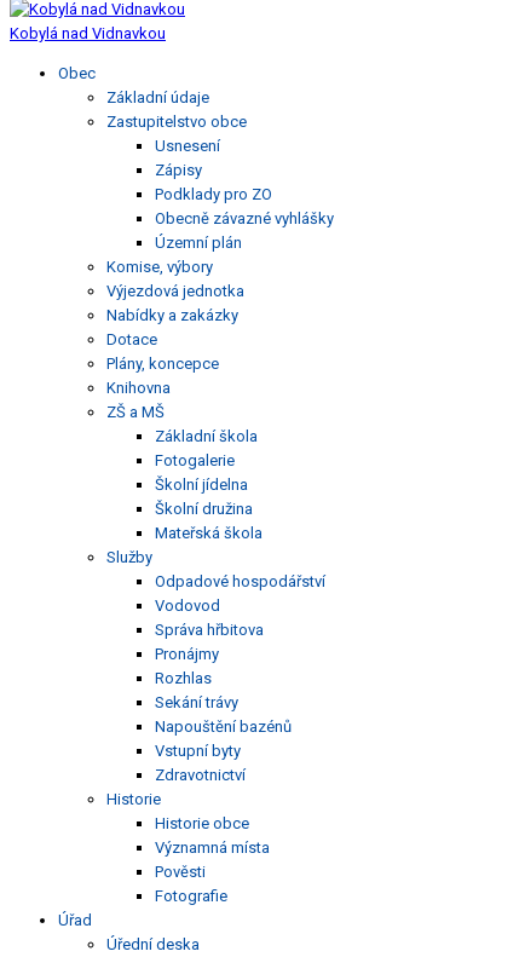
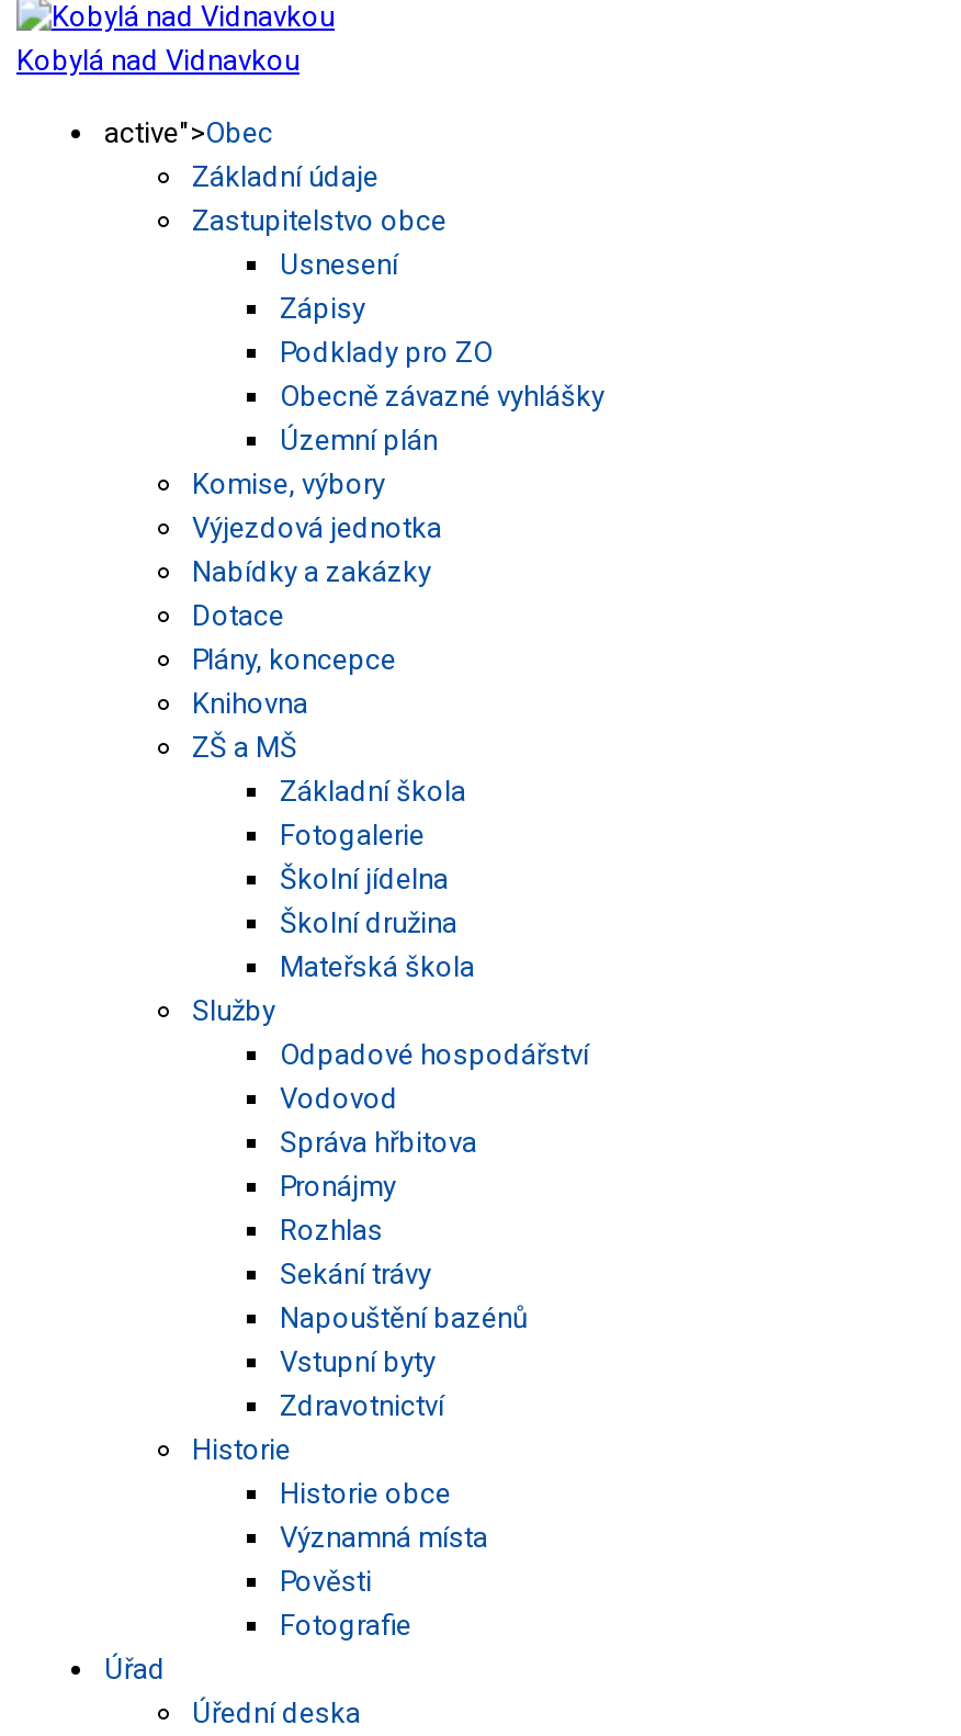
- Obec
+ active">Obec
